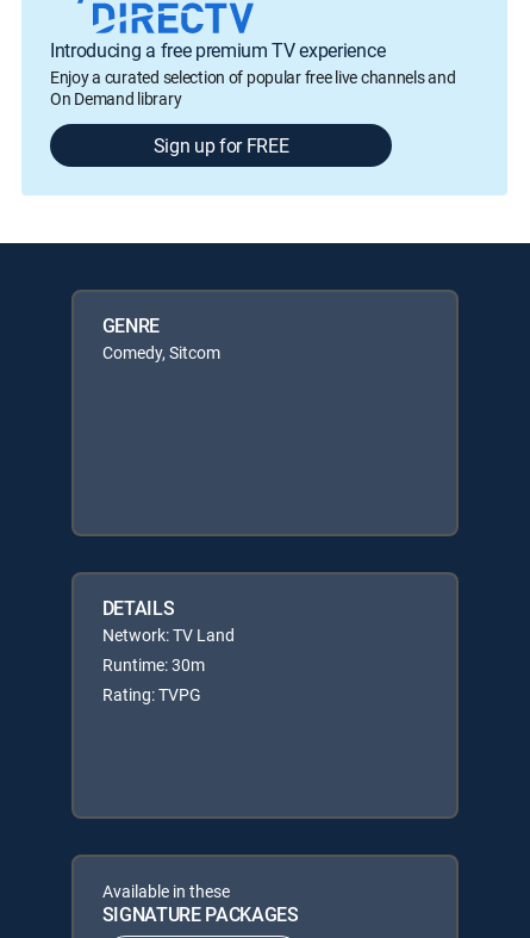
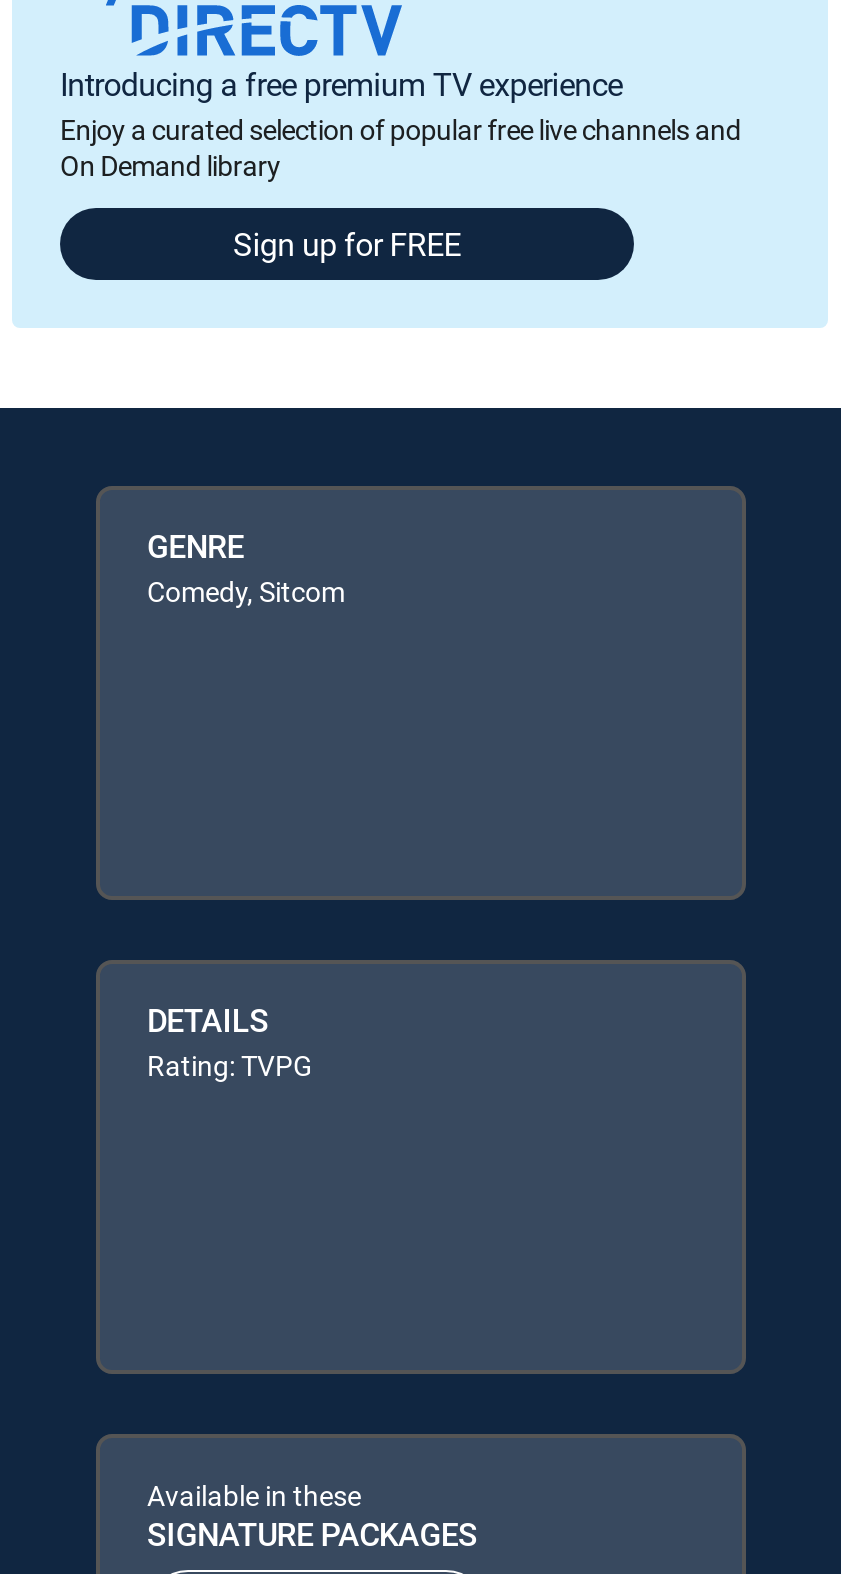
- Network: TV Land
- Runtime: 30m

moved up: Rating: TVPG
